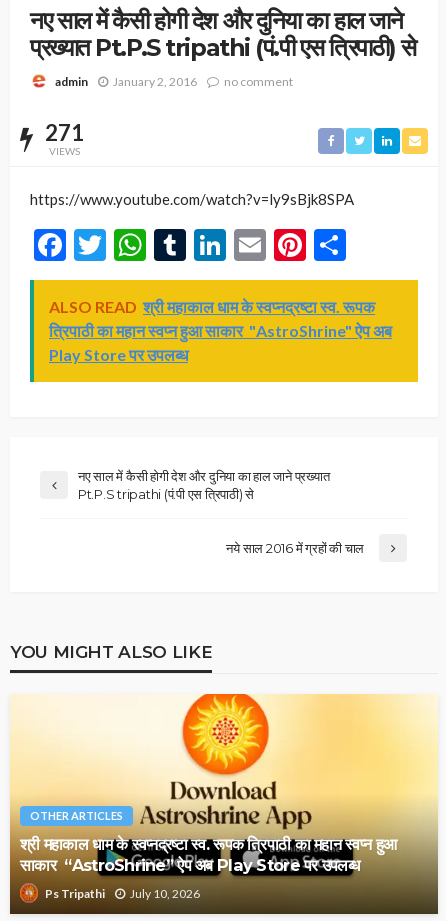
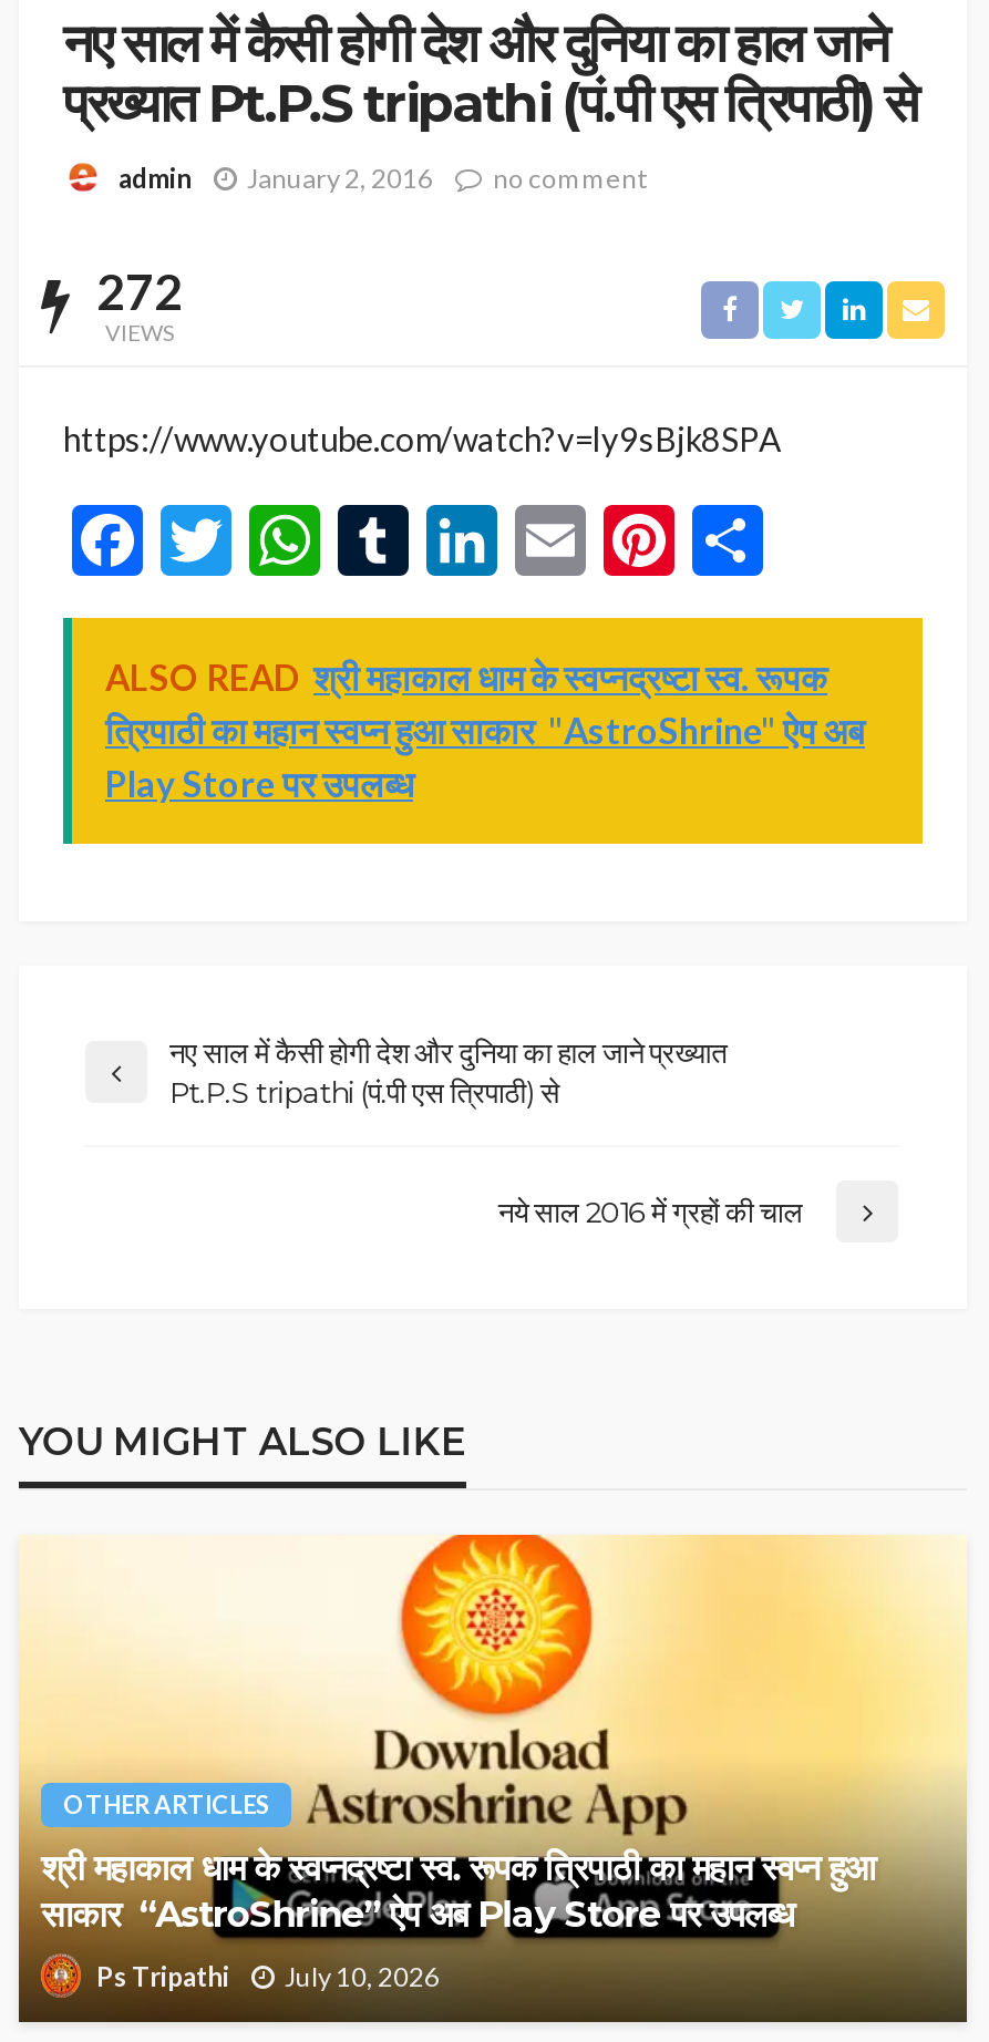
- 271
+ 272
